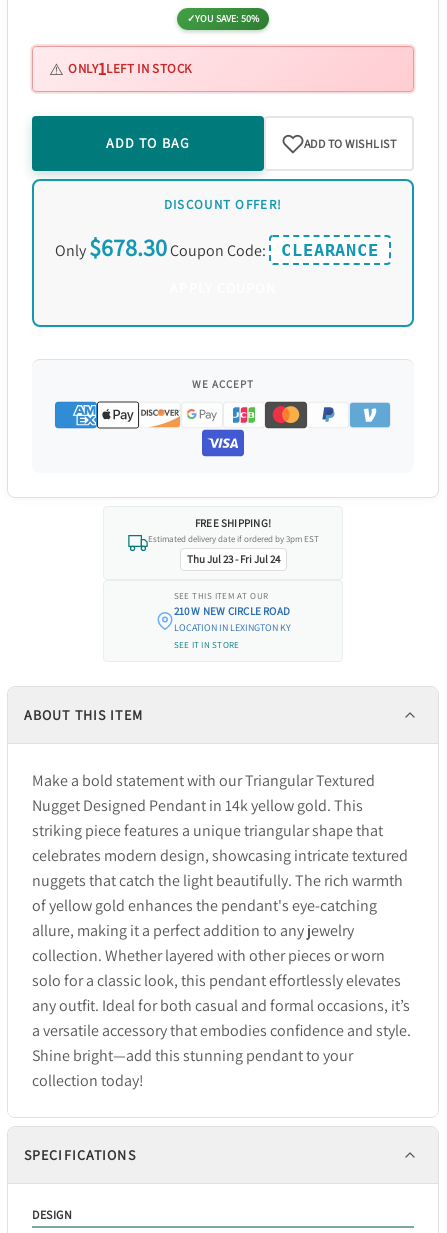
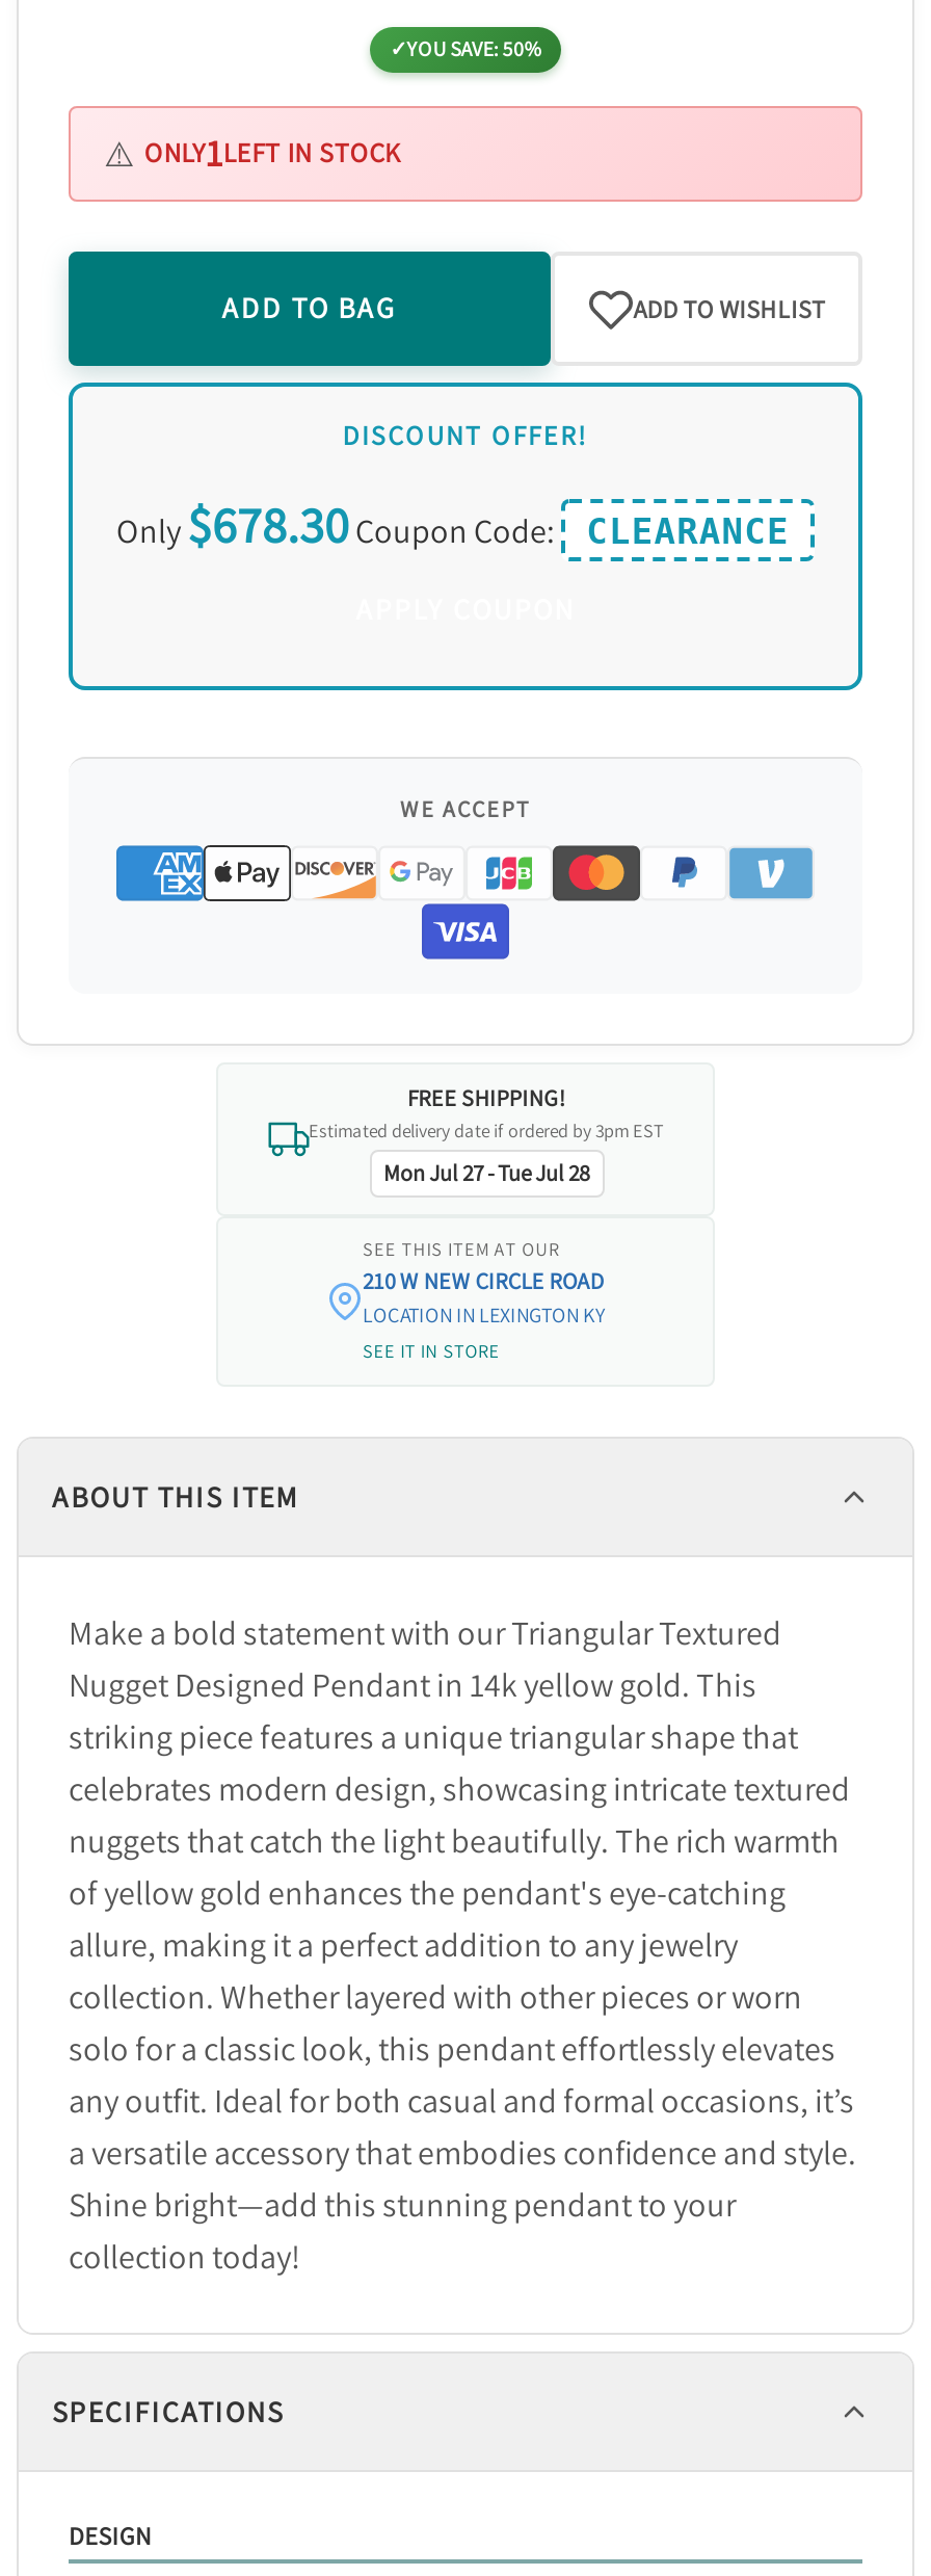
- Thu Jul 23 - Fri Jul 24
+ Mon Jul 27 - Tue Jul 28
